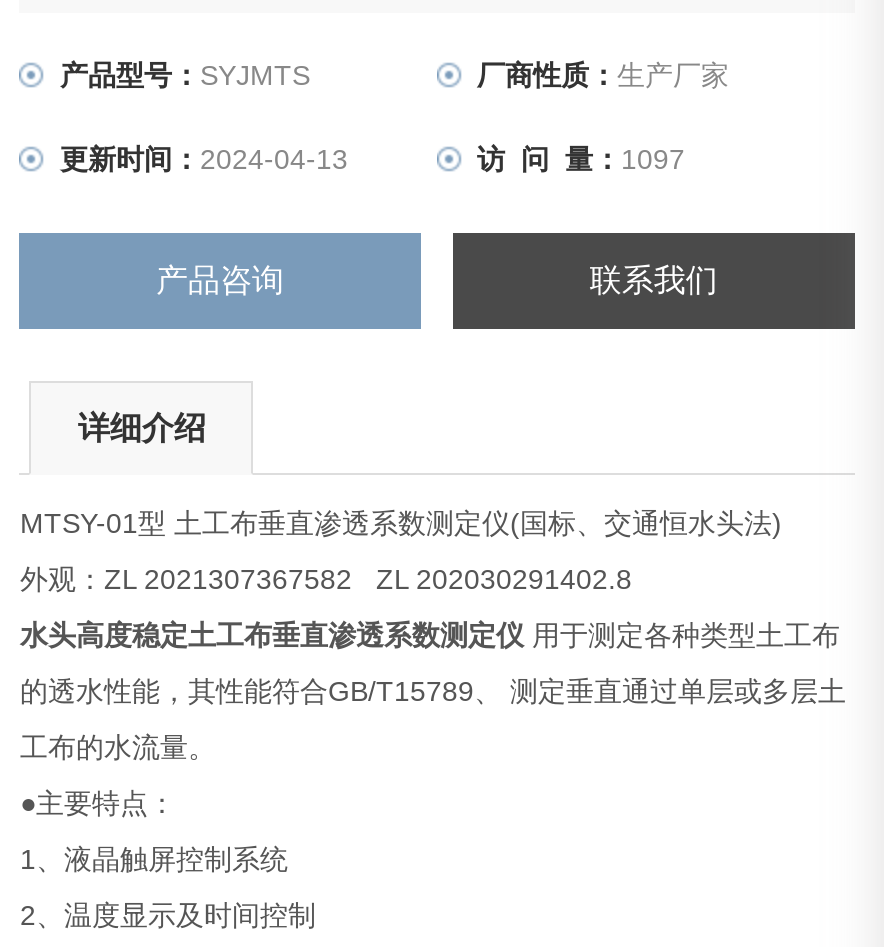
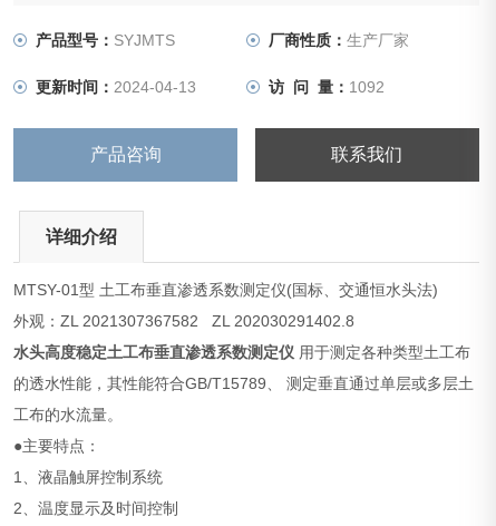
- 访 问 量：1097
+ 访 问 量：1092
